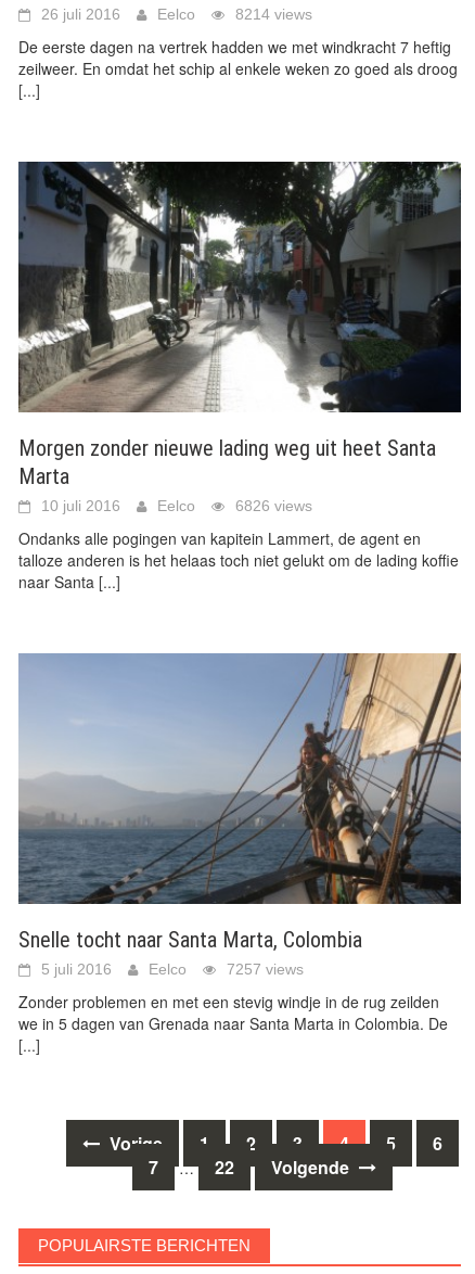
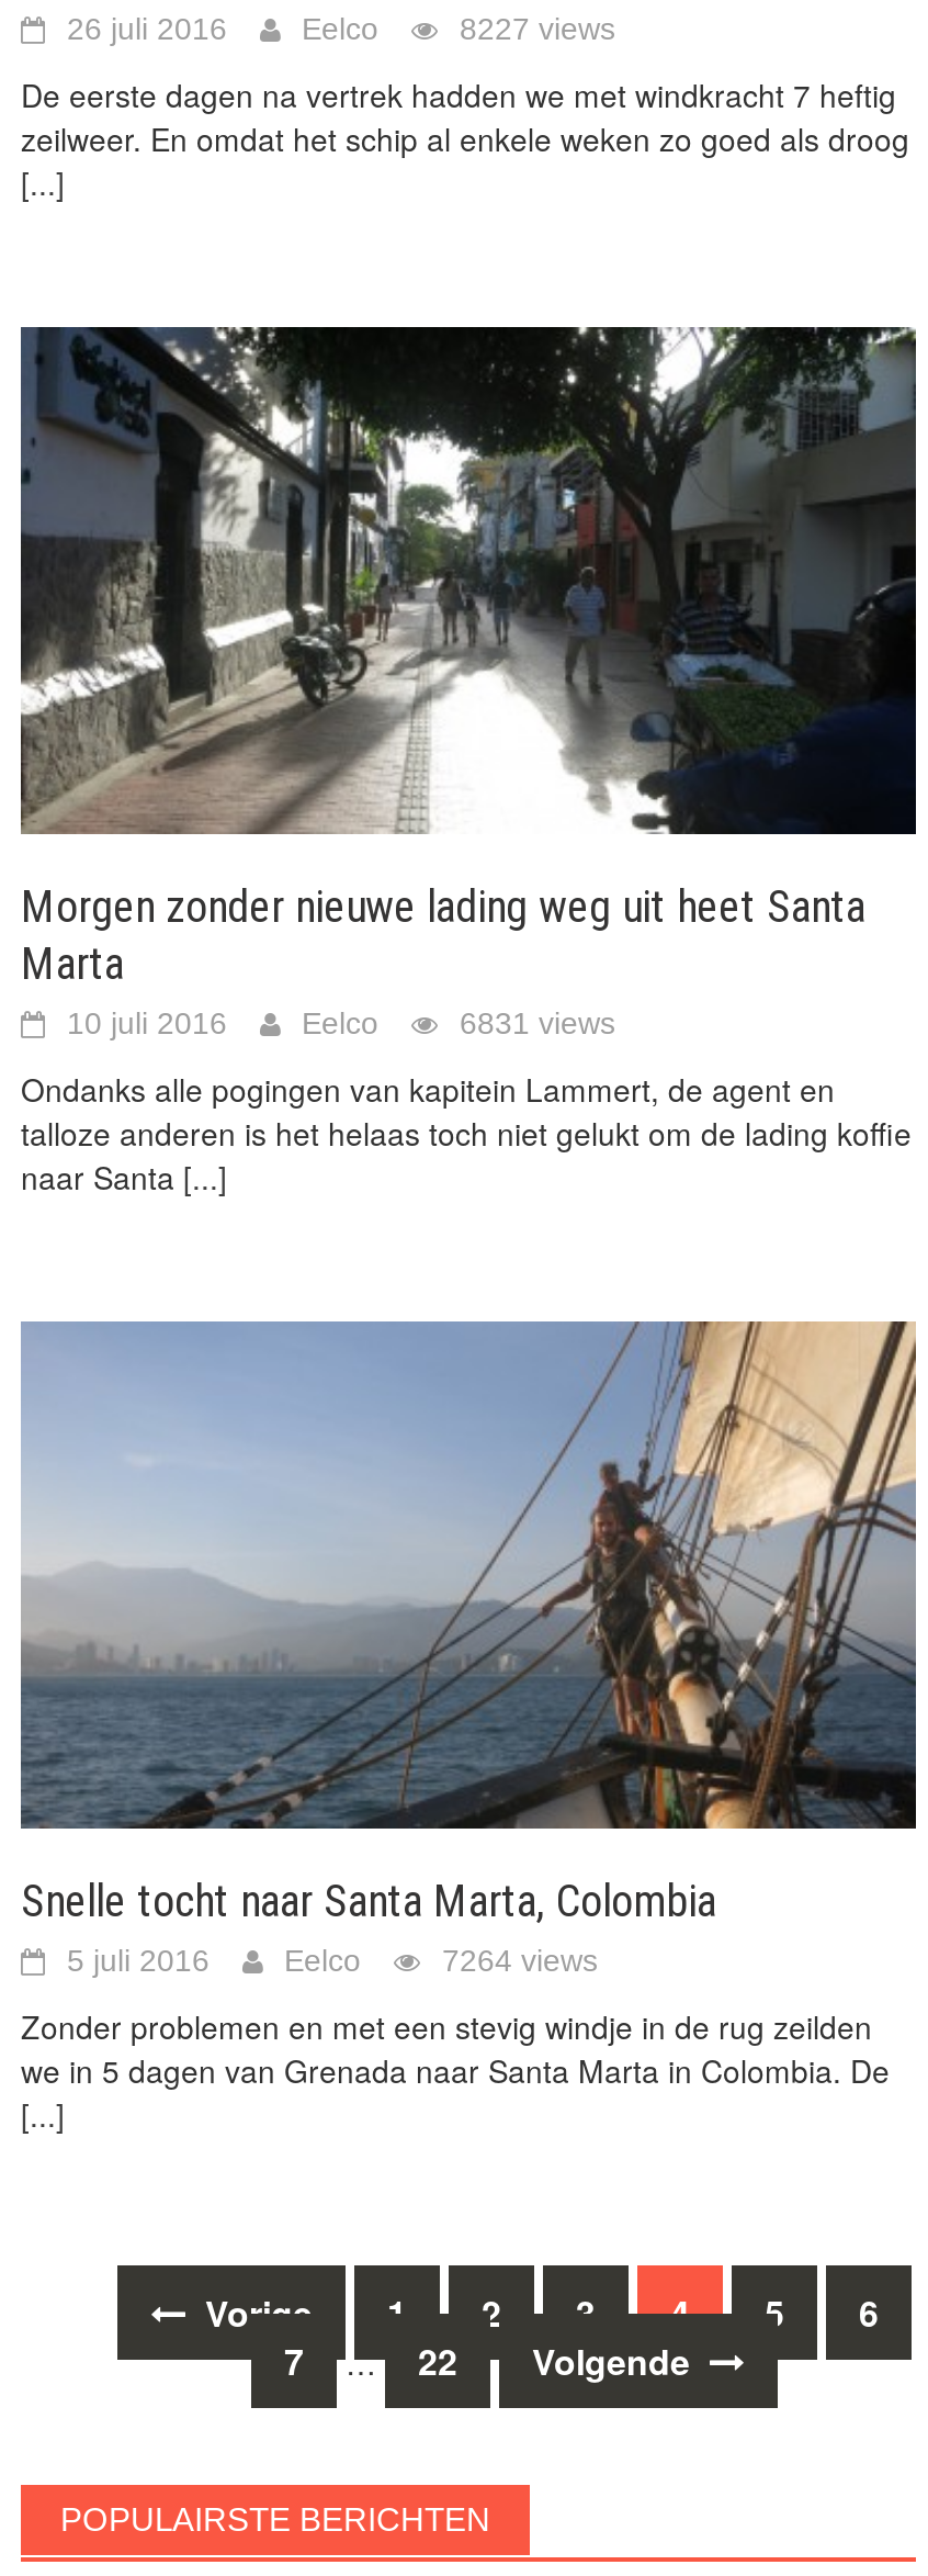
- 8214 views
+ 8227 views

- 6826 views
+ 6831 views

- 7257 views
+ 7264 views
